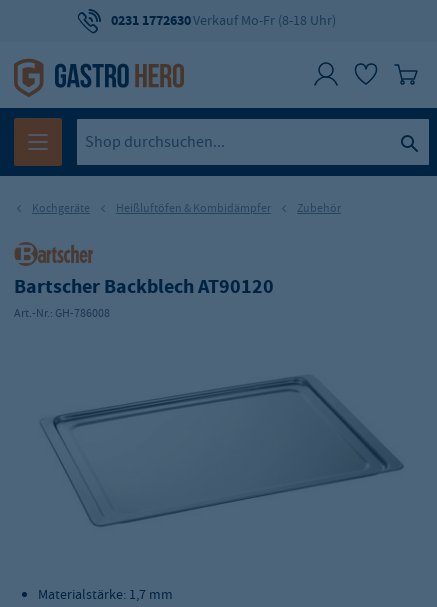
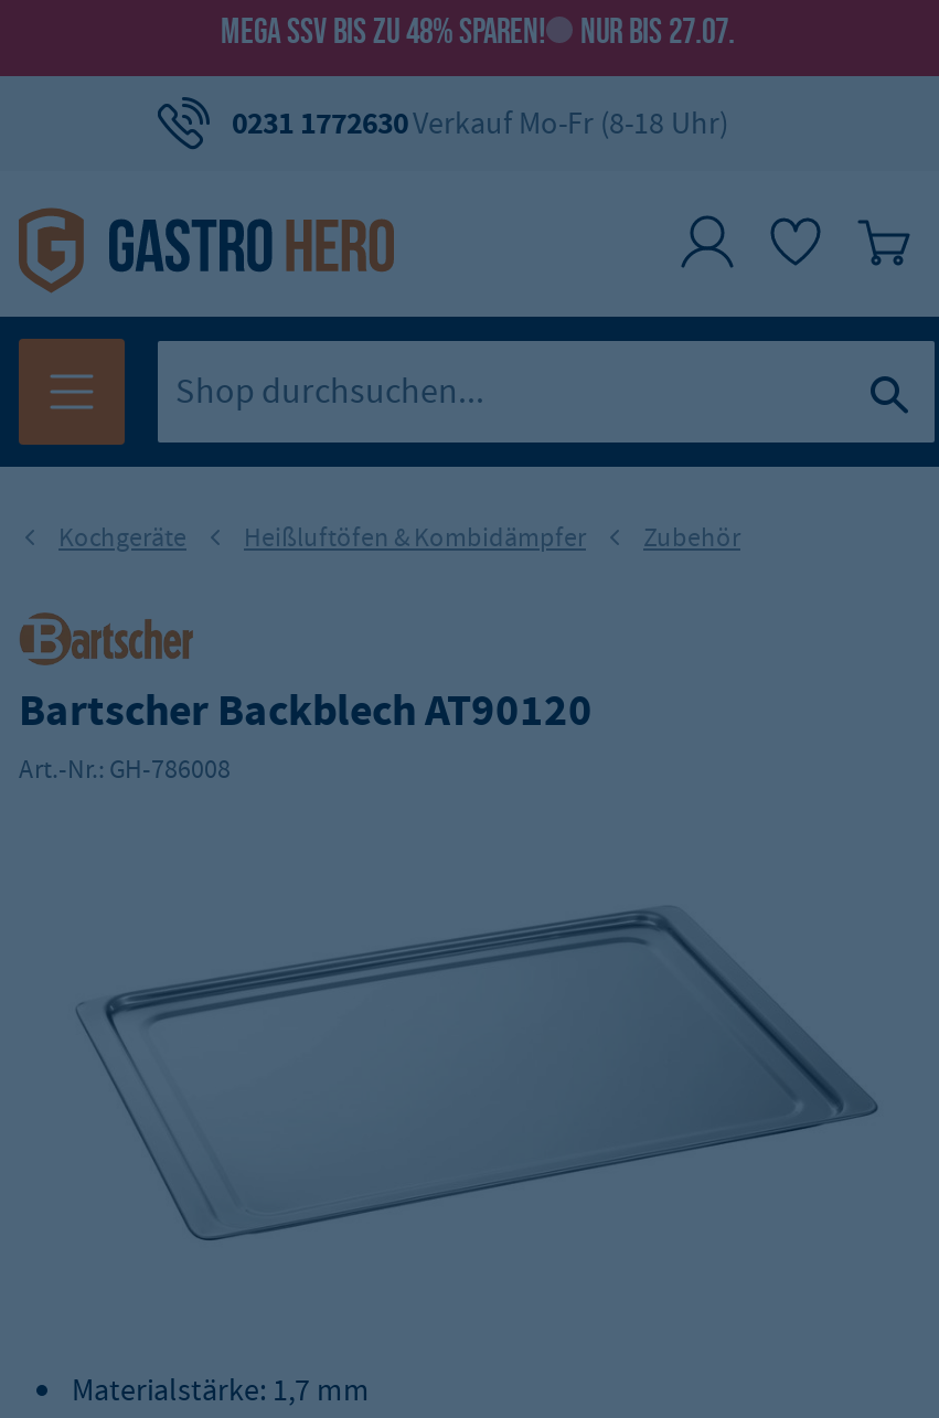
+ MEGA SSV BIS ZU 48% SPAREN!
+ NUR BIS 27.07.
